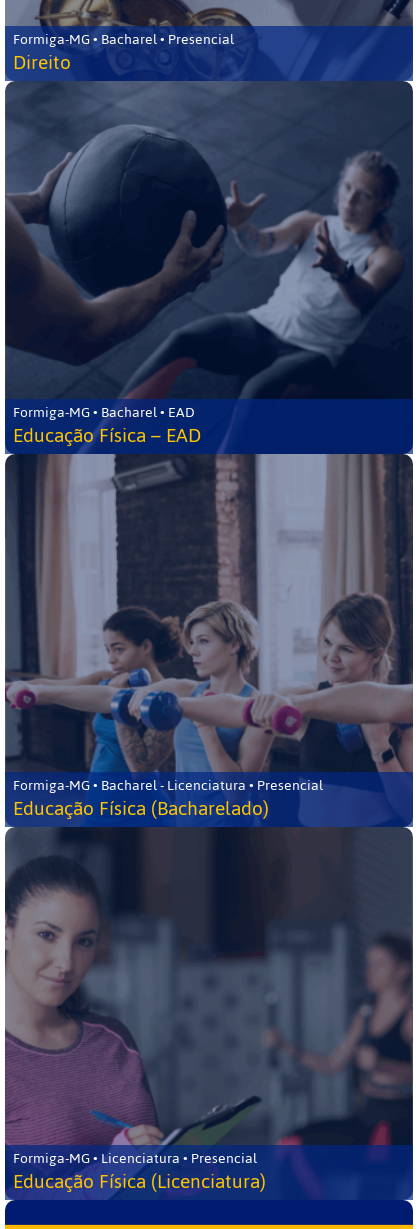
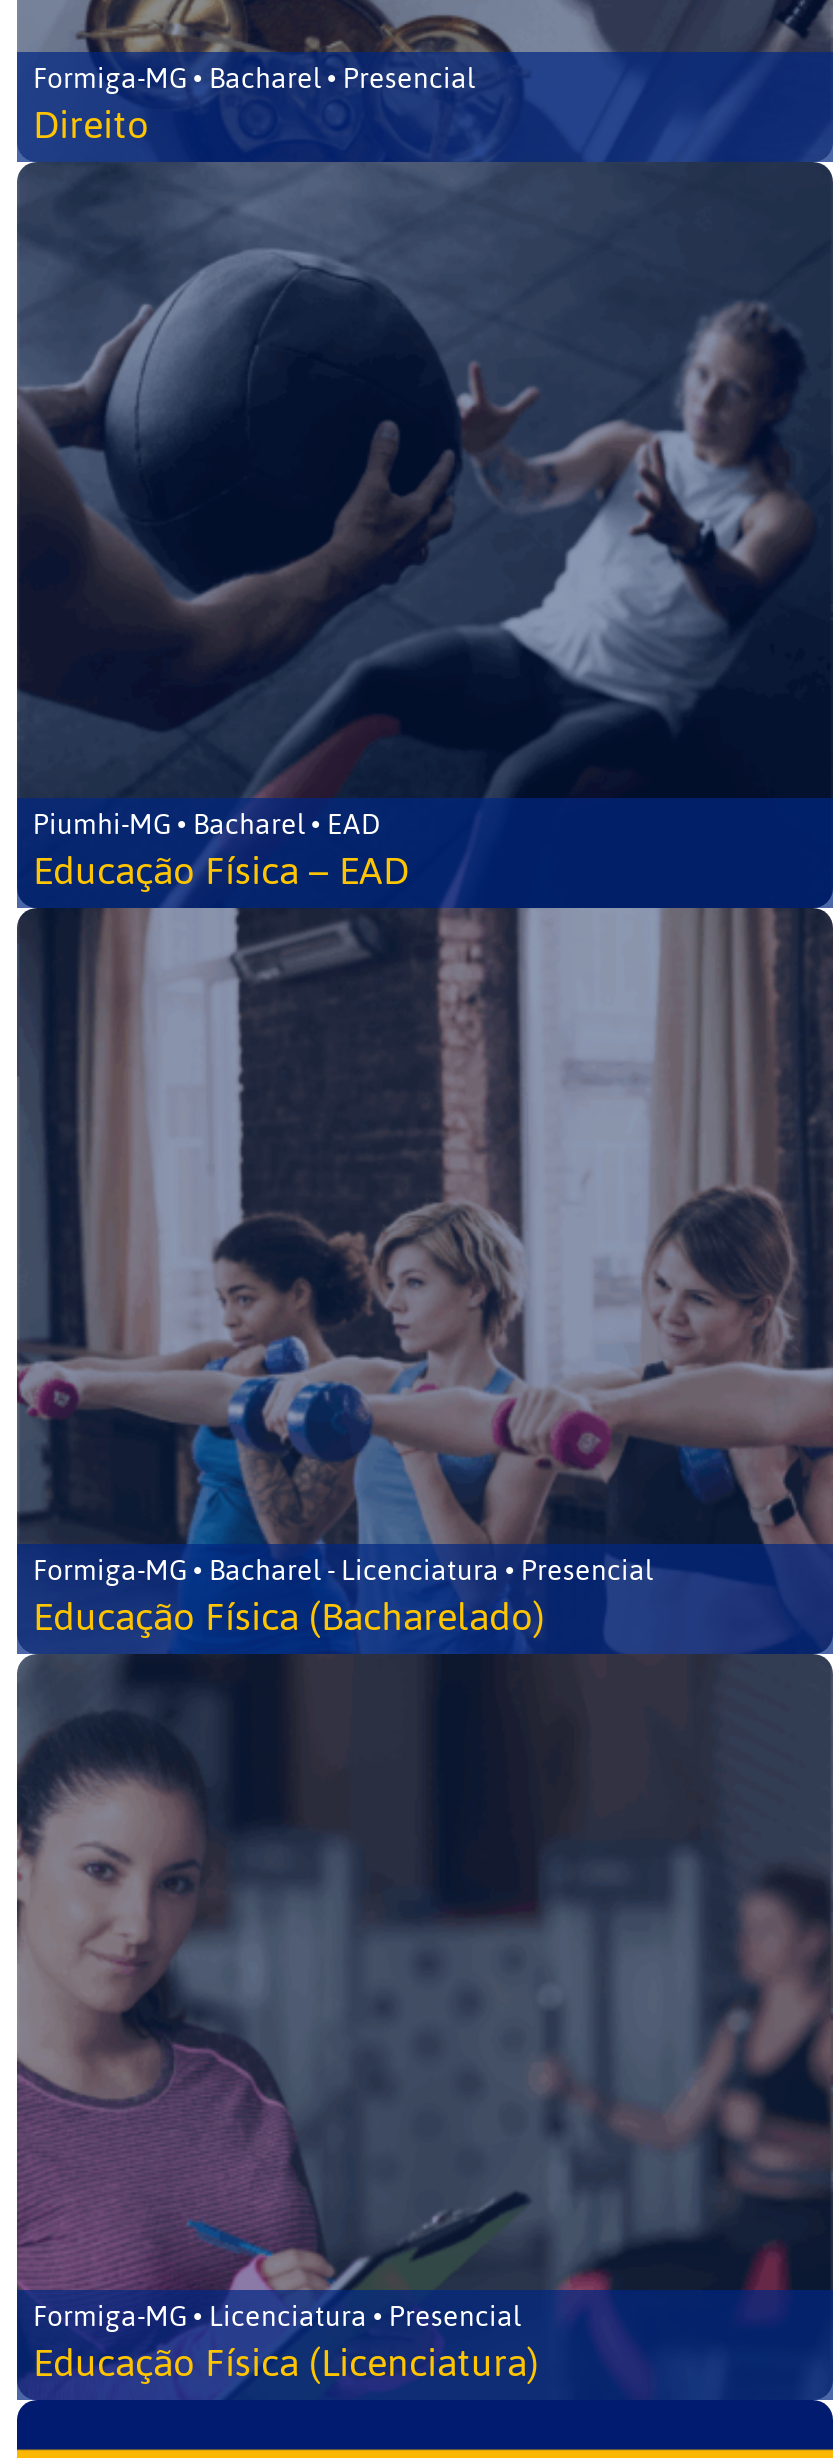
- Formiga-MG • Bacharel • EAD
+ Piumhi-MG • Bacharel • EAD
